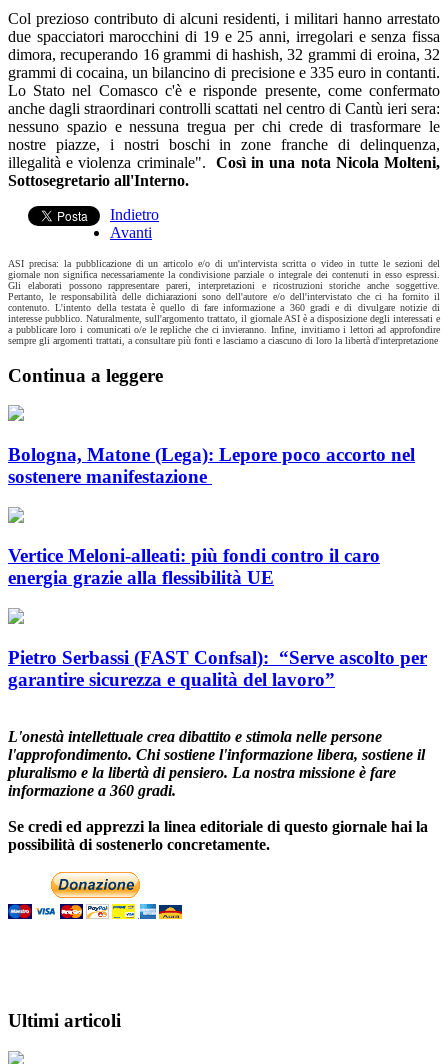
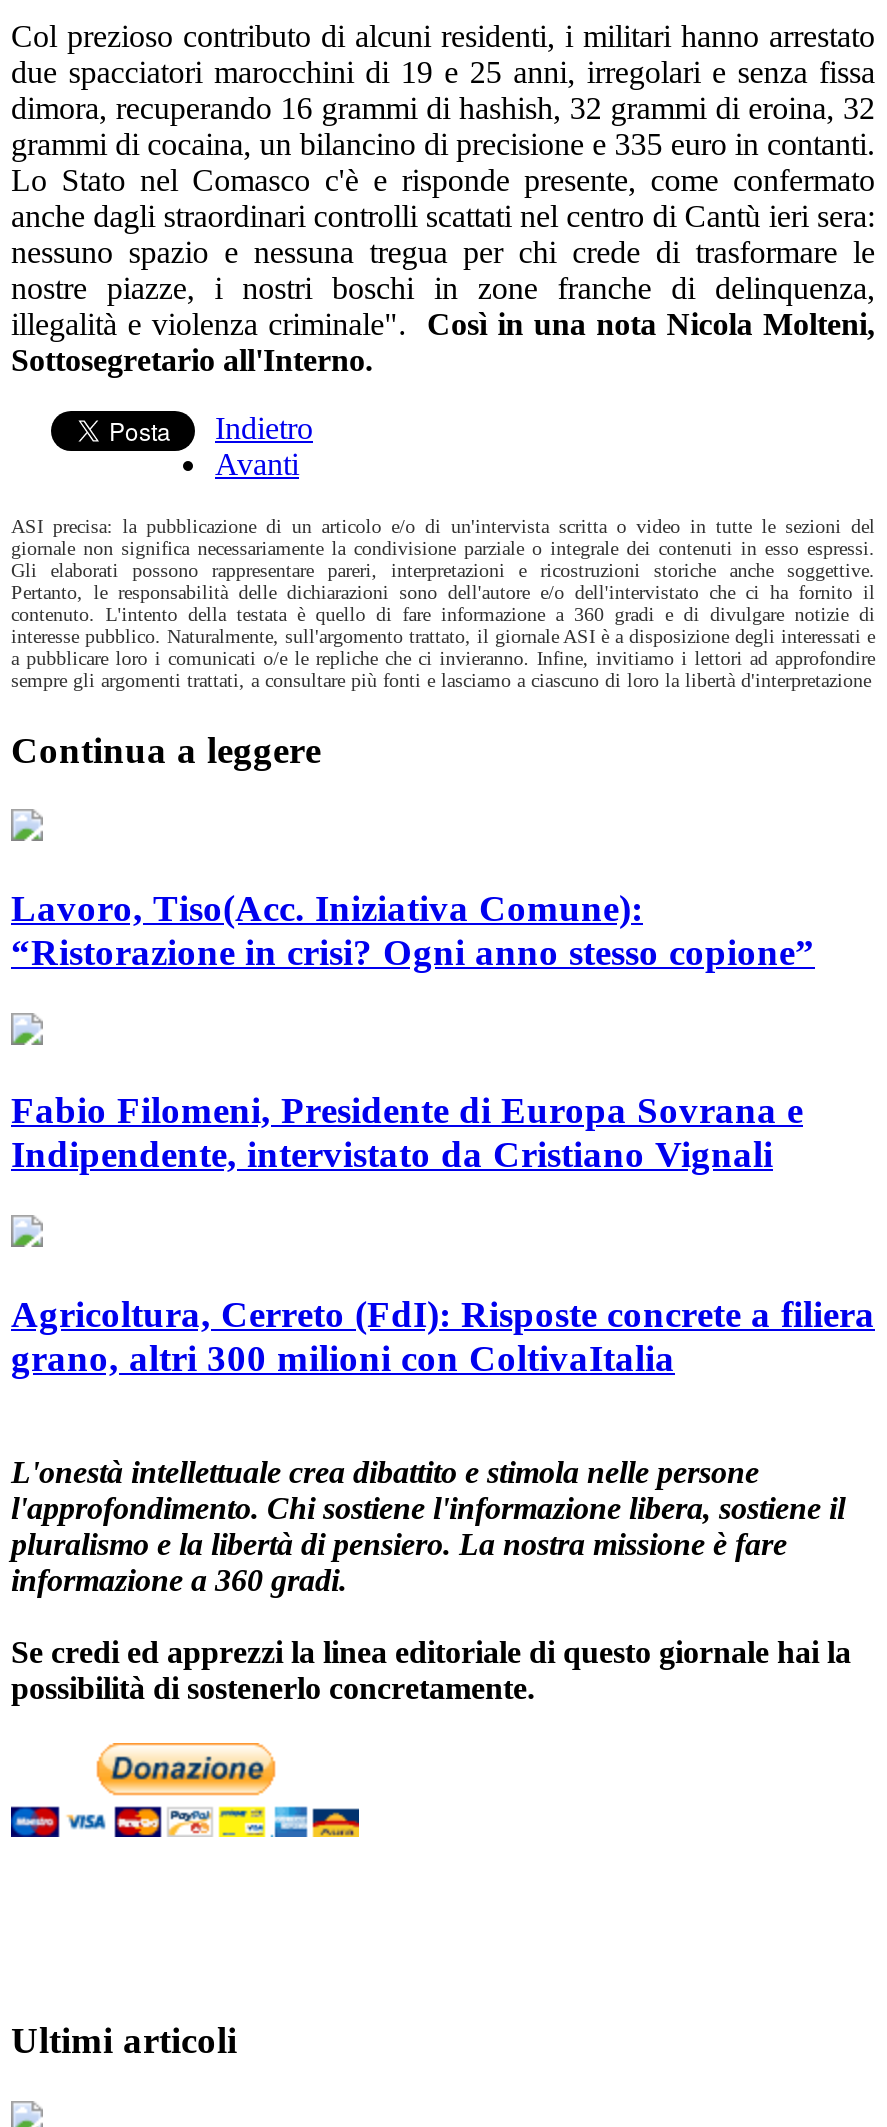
- Bologna, Matone (Lega): Lepore poco accorto nel
- sostenere manifestazione
+ Lavoro, Tiso(Acc. Iniziativa Comune):
+ “Ristorazione in crisi? Ogni anno stesso copione”

- Vertice Meloni-alleati: più fondi contro il caro
- energia grazie alla flessibilità UE
+ Fabio Filomeni, Presidente di Europa Sovrana e
+ Indipendente, intervistato da Cristiano Vignali

- Pietro Serbassi (FAST Confsal): “Serve ascolto per
- garantire sicurezza e qualità del lavoro”
+ Agricoltura, Cerreto (FdI): Risposte concrete a filiera
+ grano, altri 300 milioni con ColtivaItalia
